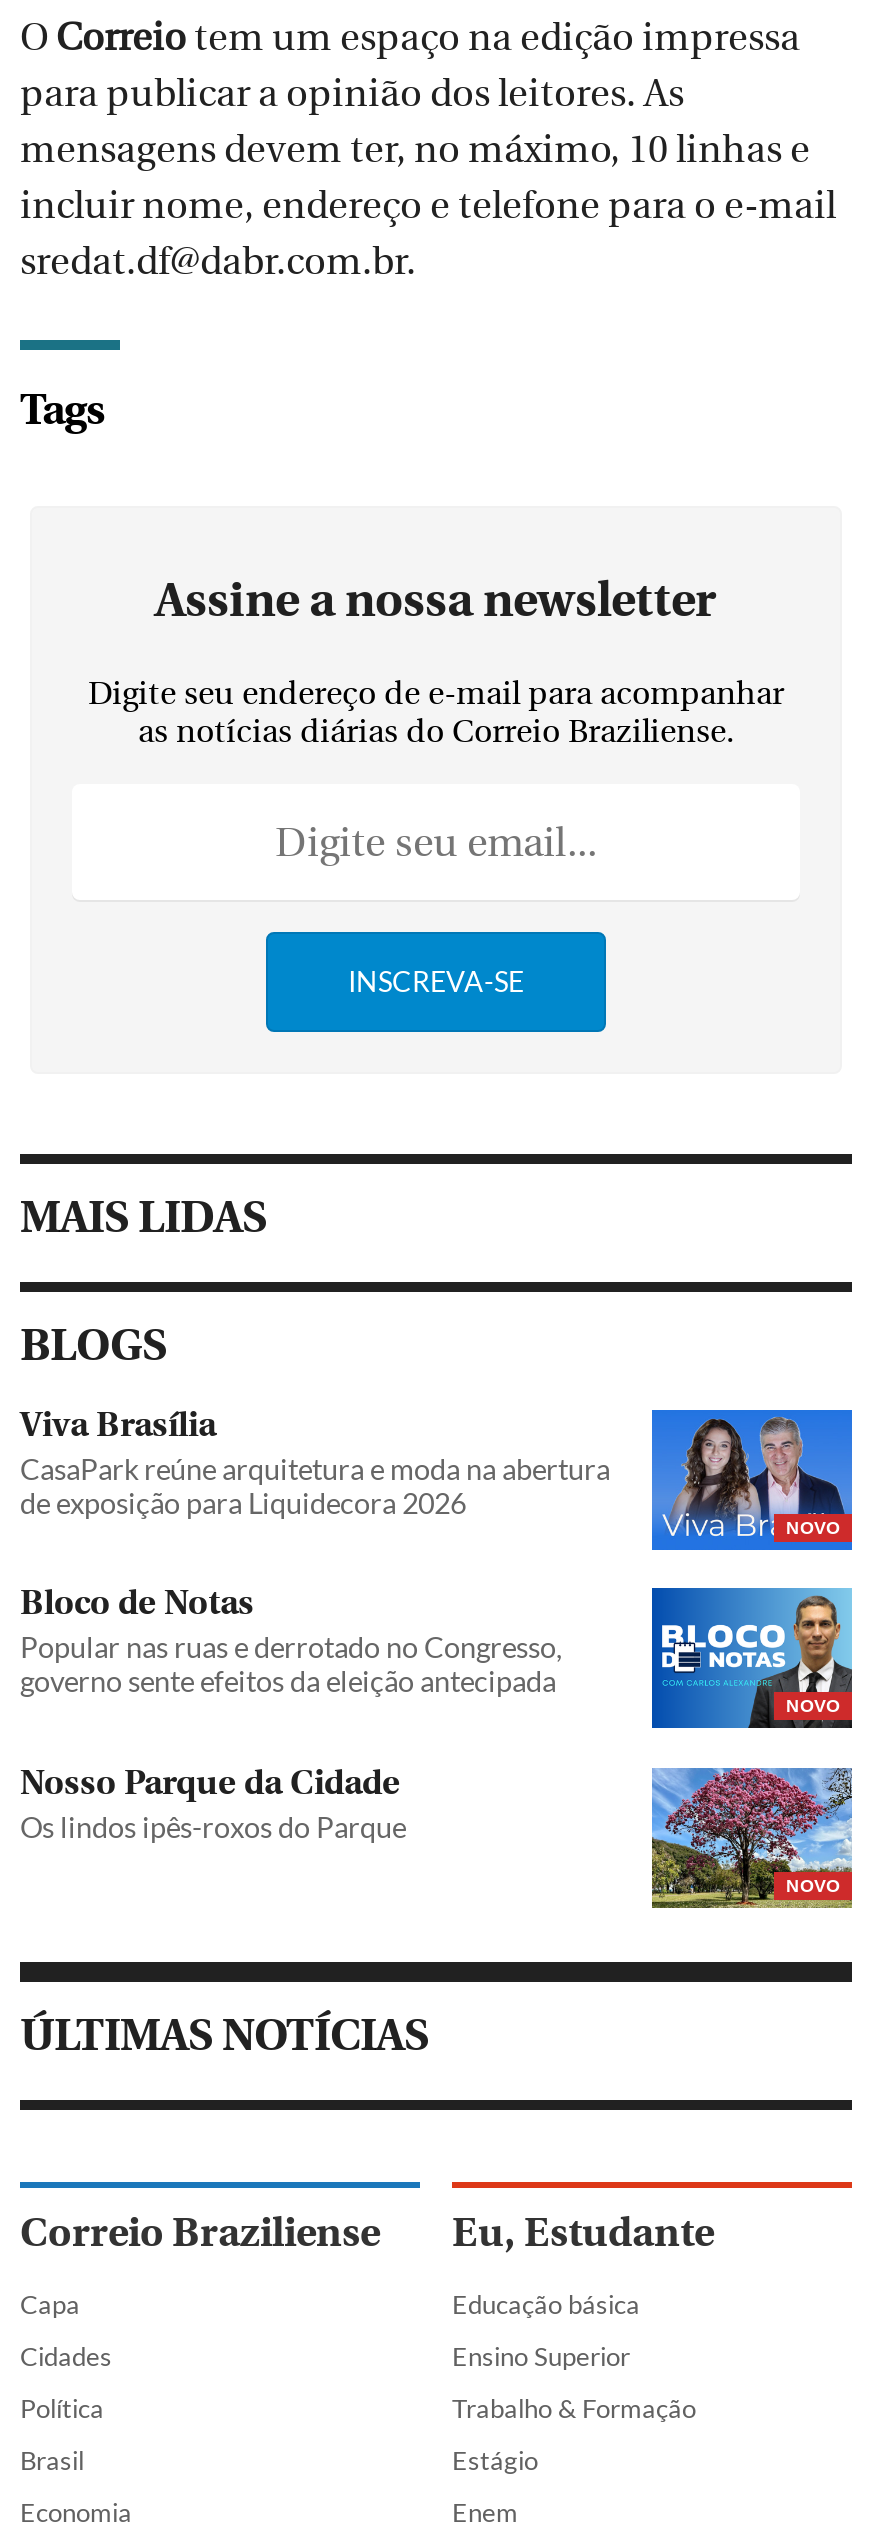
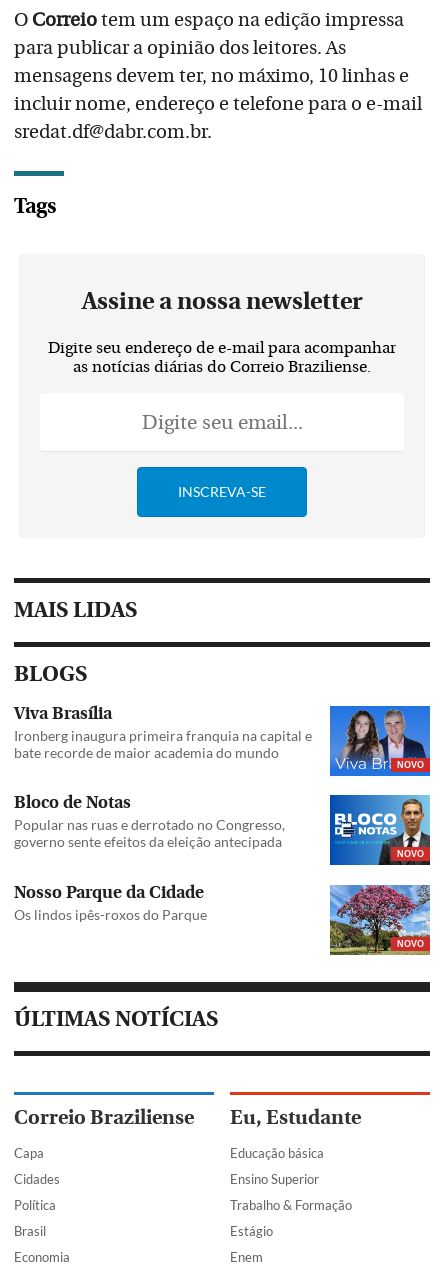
- CasaPark reúne arquitetura e moda na abertura
- de exposição para Liquidecora 2026
+ Ironberg inaugura primeira franquia na capital e
+ bate recorde de maior academia do mundo
